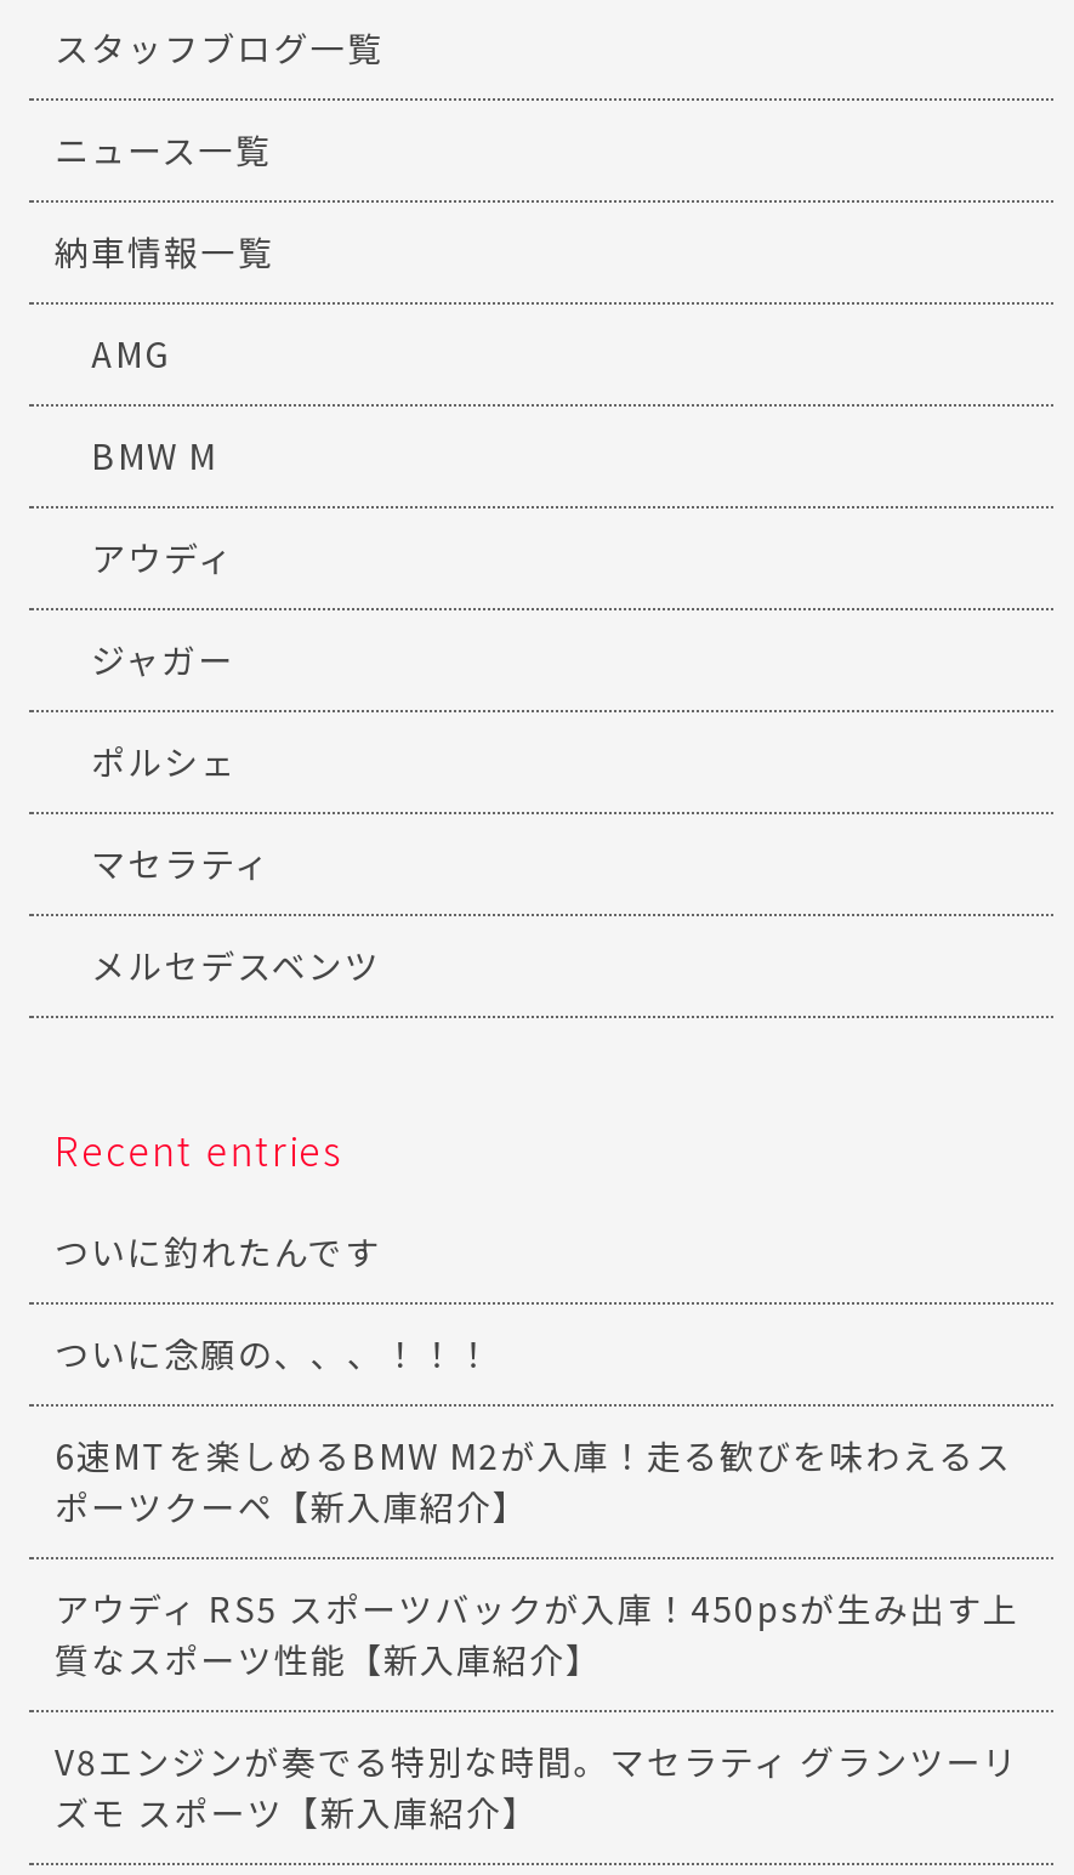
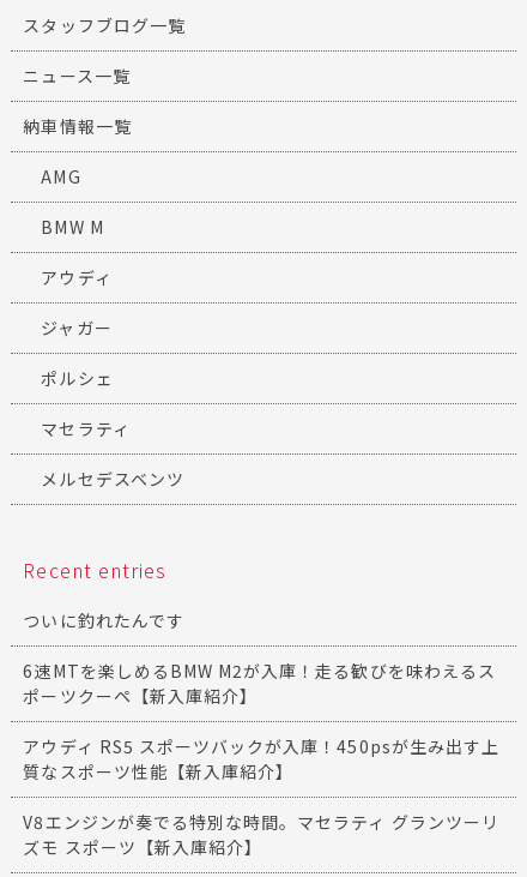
- ついに念願の、、、！！！
